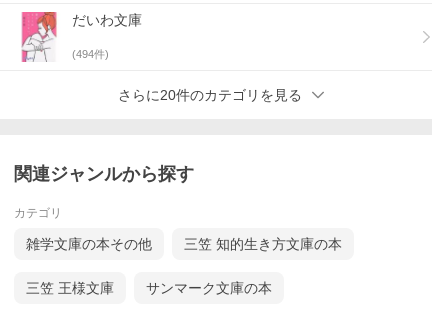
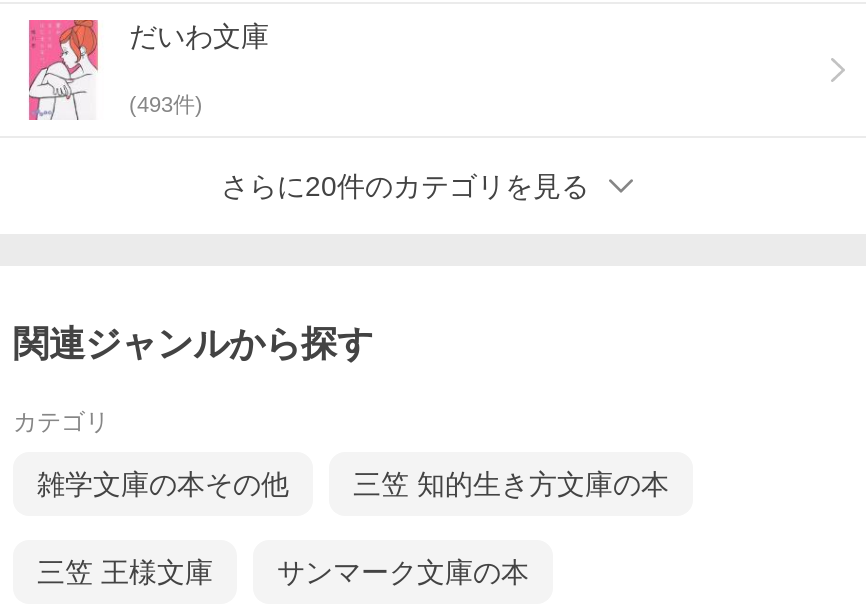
- (494件)
+ (493件)
